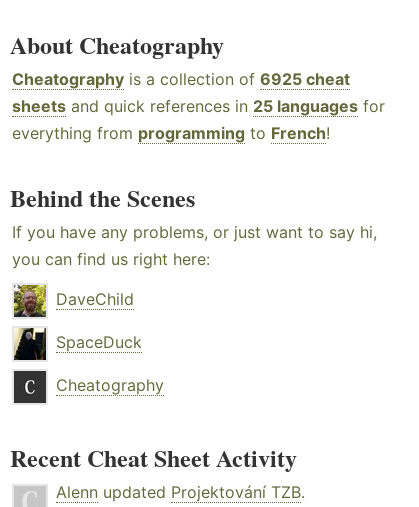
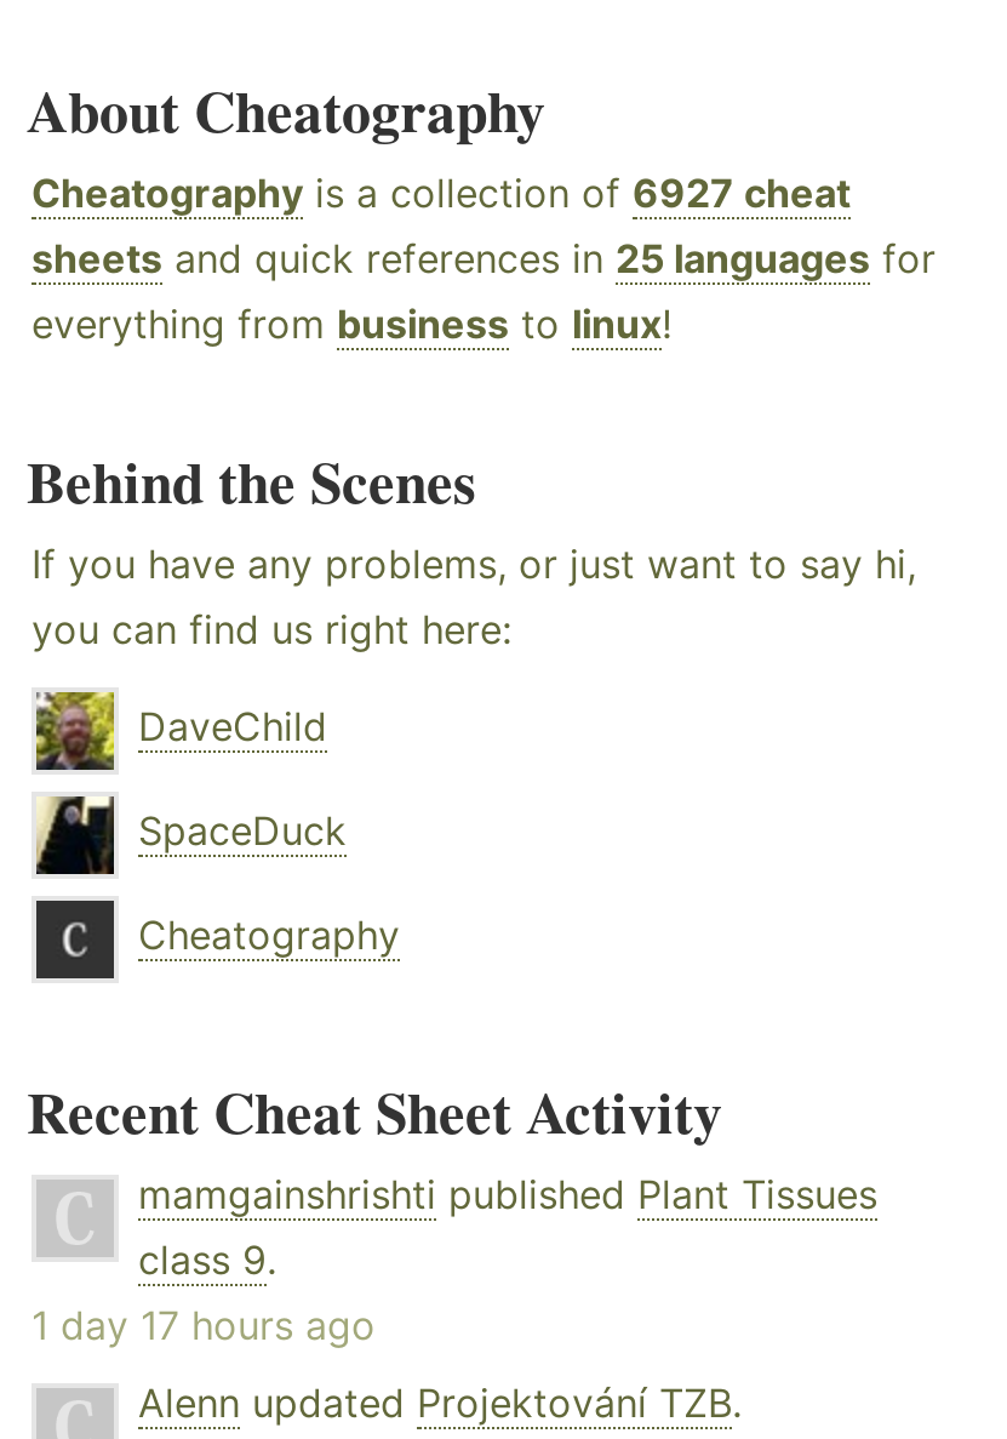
- Cheatography is a collection of 6925 cheat
+ Cheatography is a collection of 6927 cheat

- everything from programming to French!
+ everything from business to linux!

+ mamgainshrishti published Plant Tissues
+ class 9.
+ 1 day 17 hours ago
